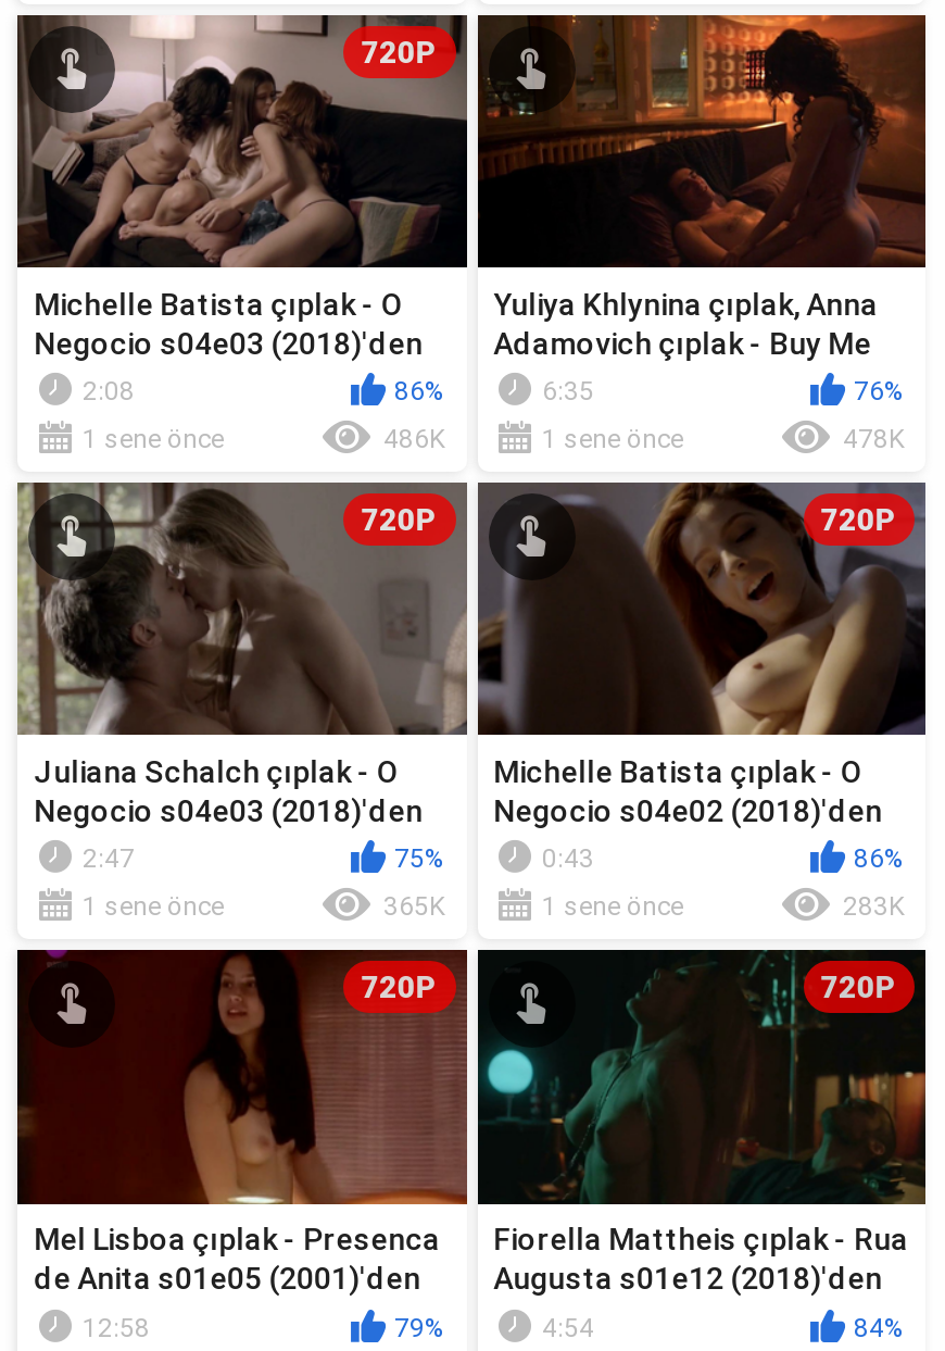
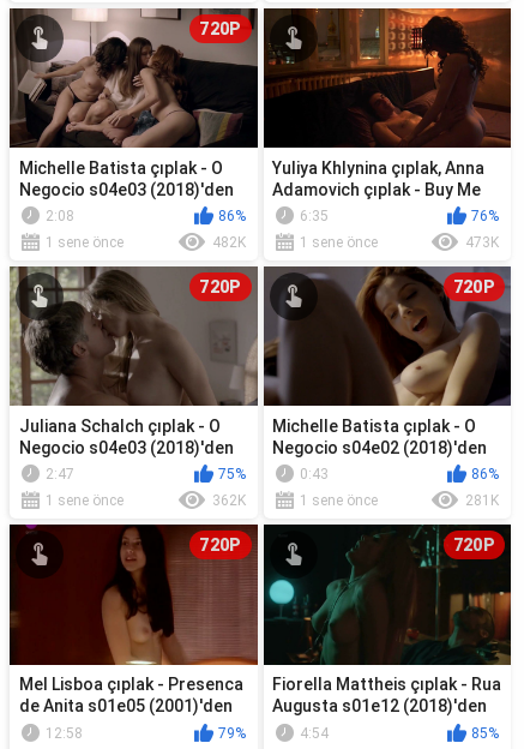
- 486K
+ 482K

- 478K
+ 473K

- 365K
+ 362K

- 283K
+ 281K

- 84%
+ 85%
